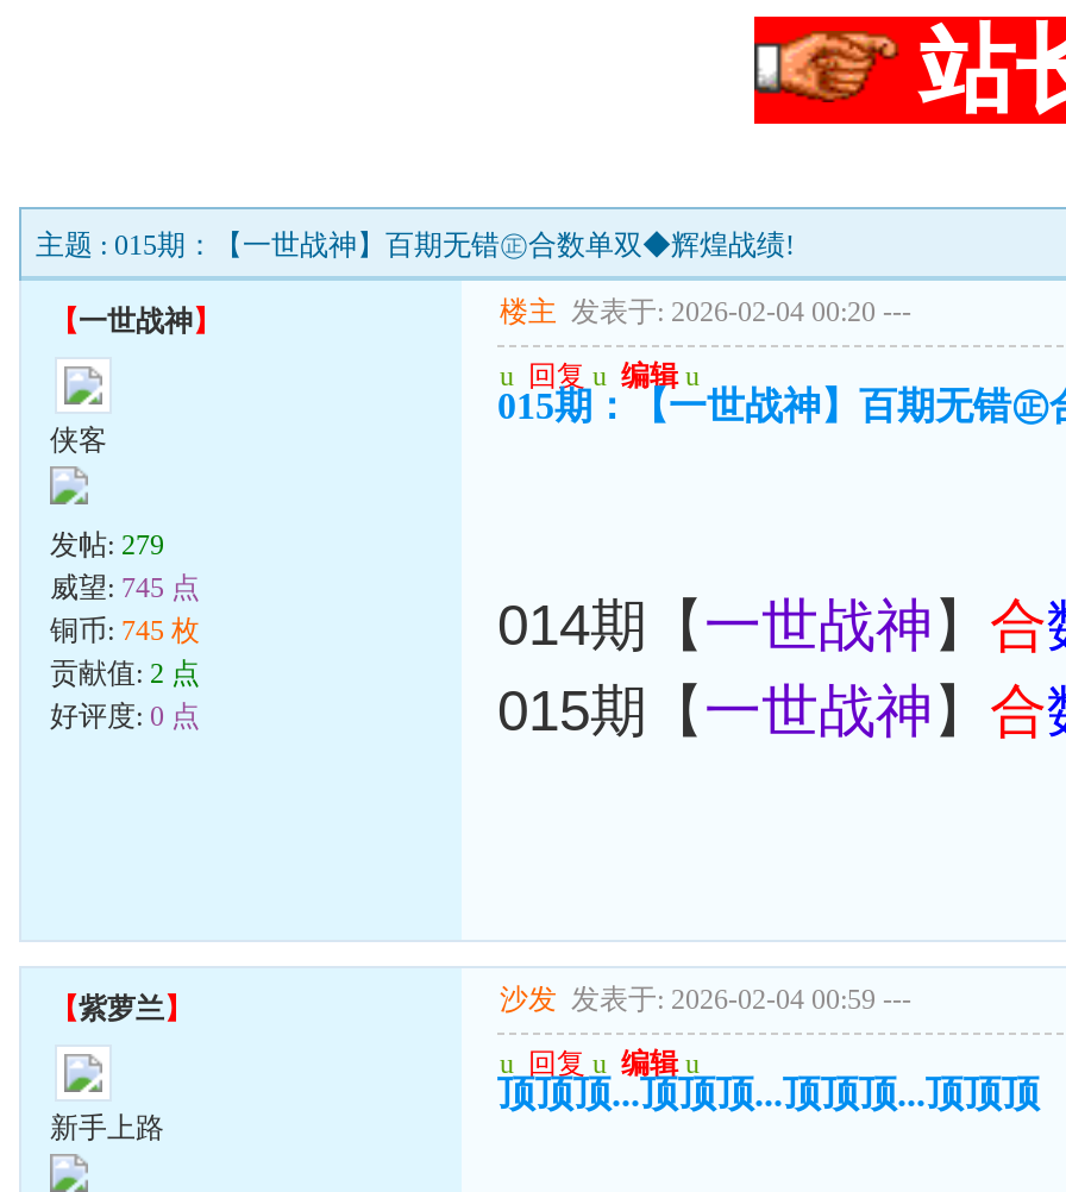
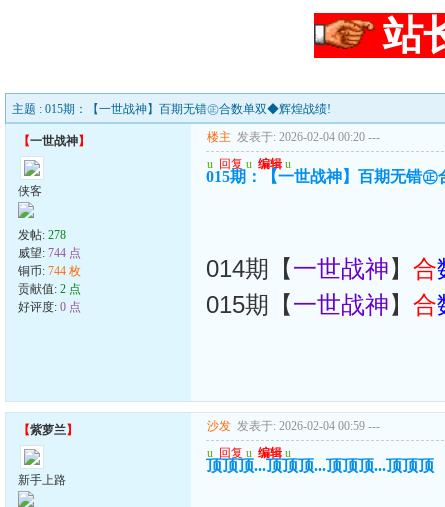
- 发帖: 279
+ 发帖: 278

- 威望: 745 点
+ 威望: 744 点

- 铜币: 745 枚
+ 铜币: 744 枚
